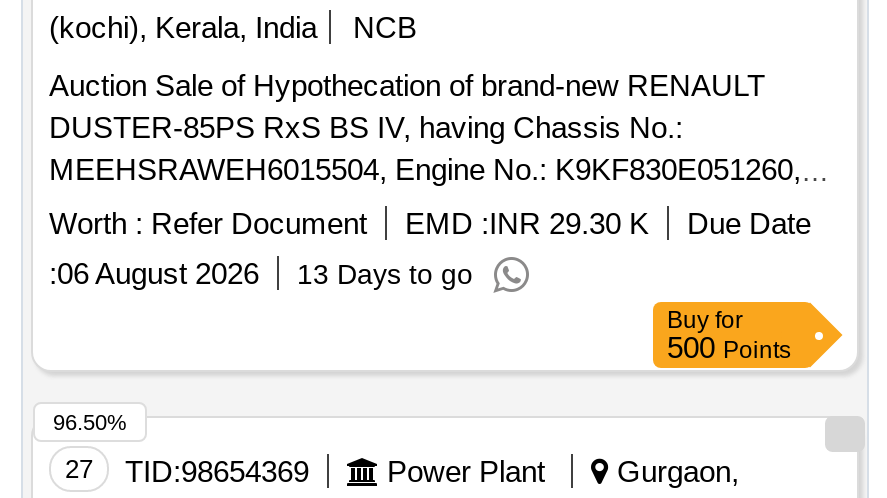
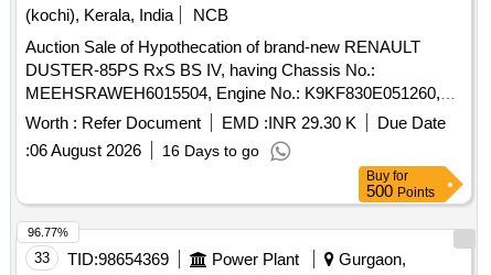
- :06 August 2026 13 Days to go
+ :06 August 2026 16 Days to go

- 96.50%
+ 96.77%

- 27 TID:98654369
+ 33 TID:98654369
